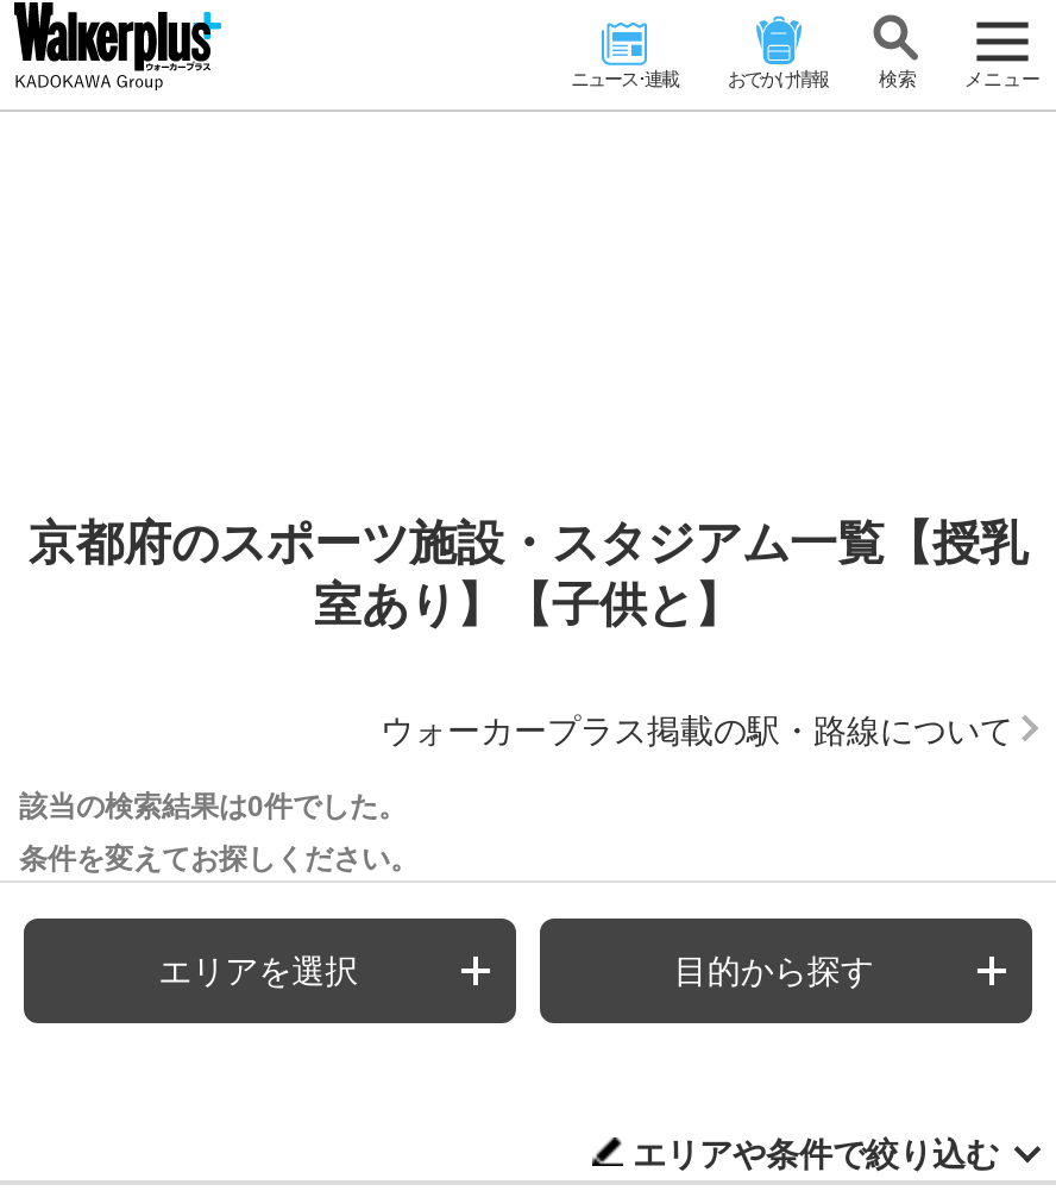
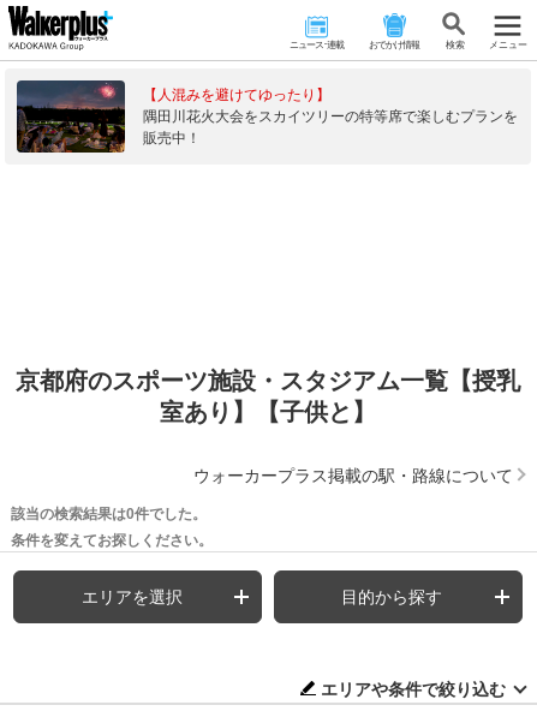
+ [image]
+ 【人混みを避けてゆったり】
+ 隅田川花火大会をスカイツリーの特等席で楽しむプランを
+ 販売中！
